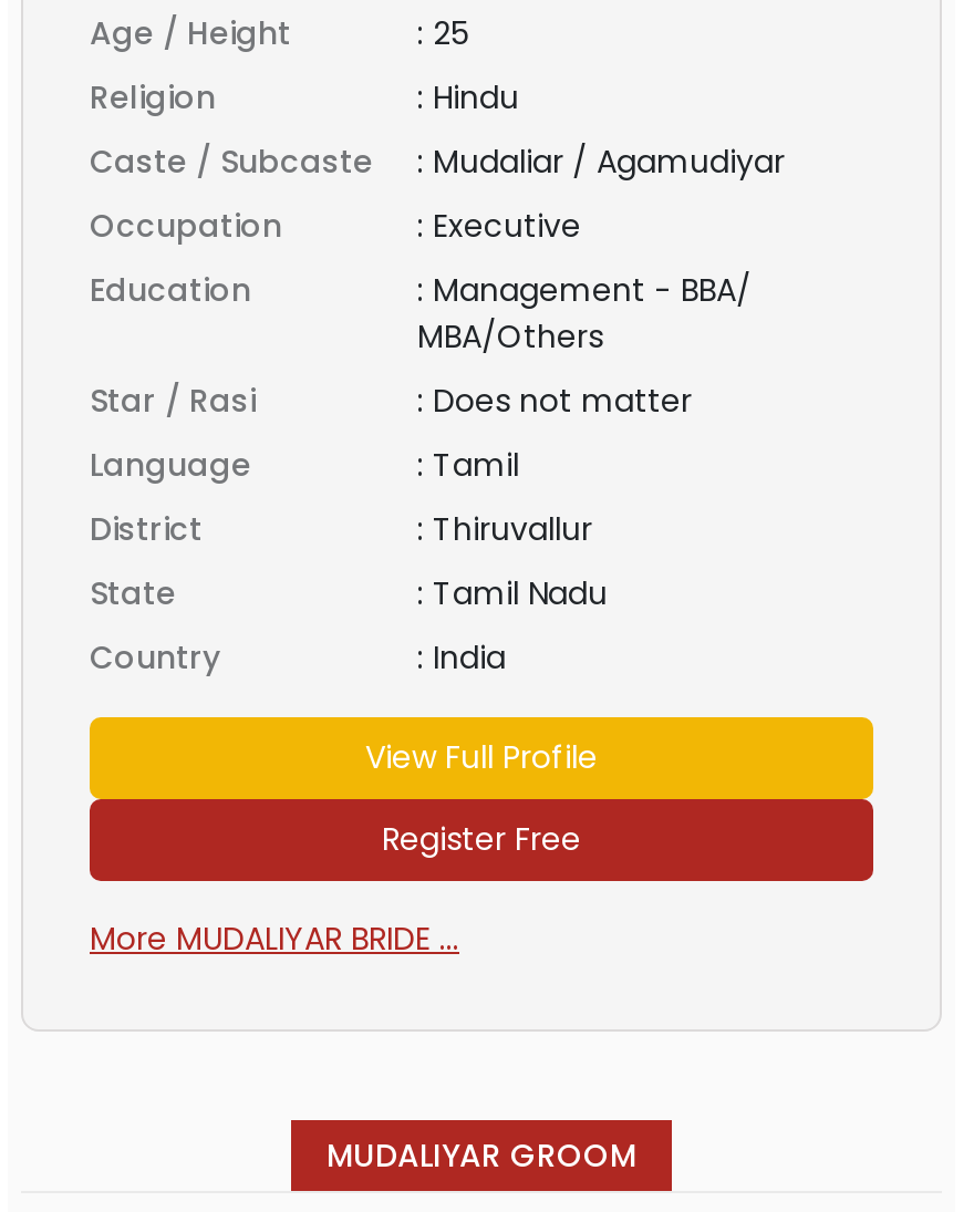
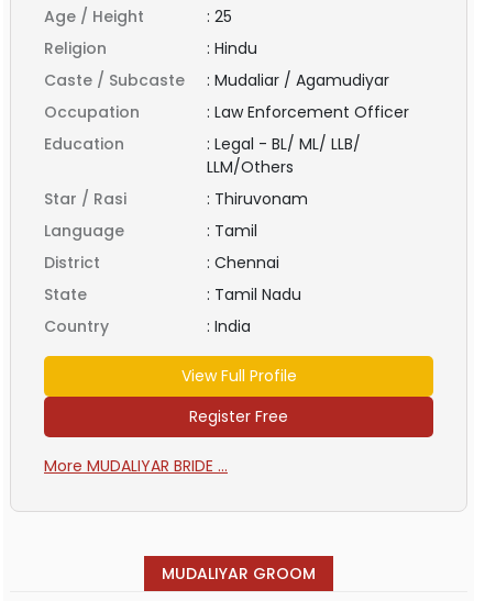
- : Executive
+ : Law Enforcement Officer

- : Management - BBA/
- MBA/Others
+ : Legal - BL/ ML/ LLB/
+ LLM/Others

- : Does not matter
+ : Thiruvonam

- : Thiruvallur
+ : Chennai
